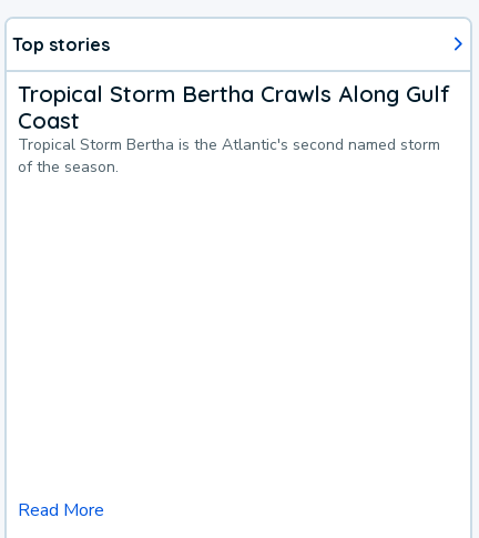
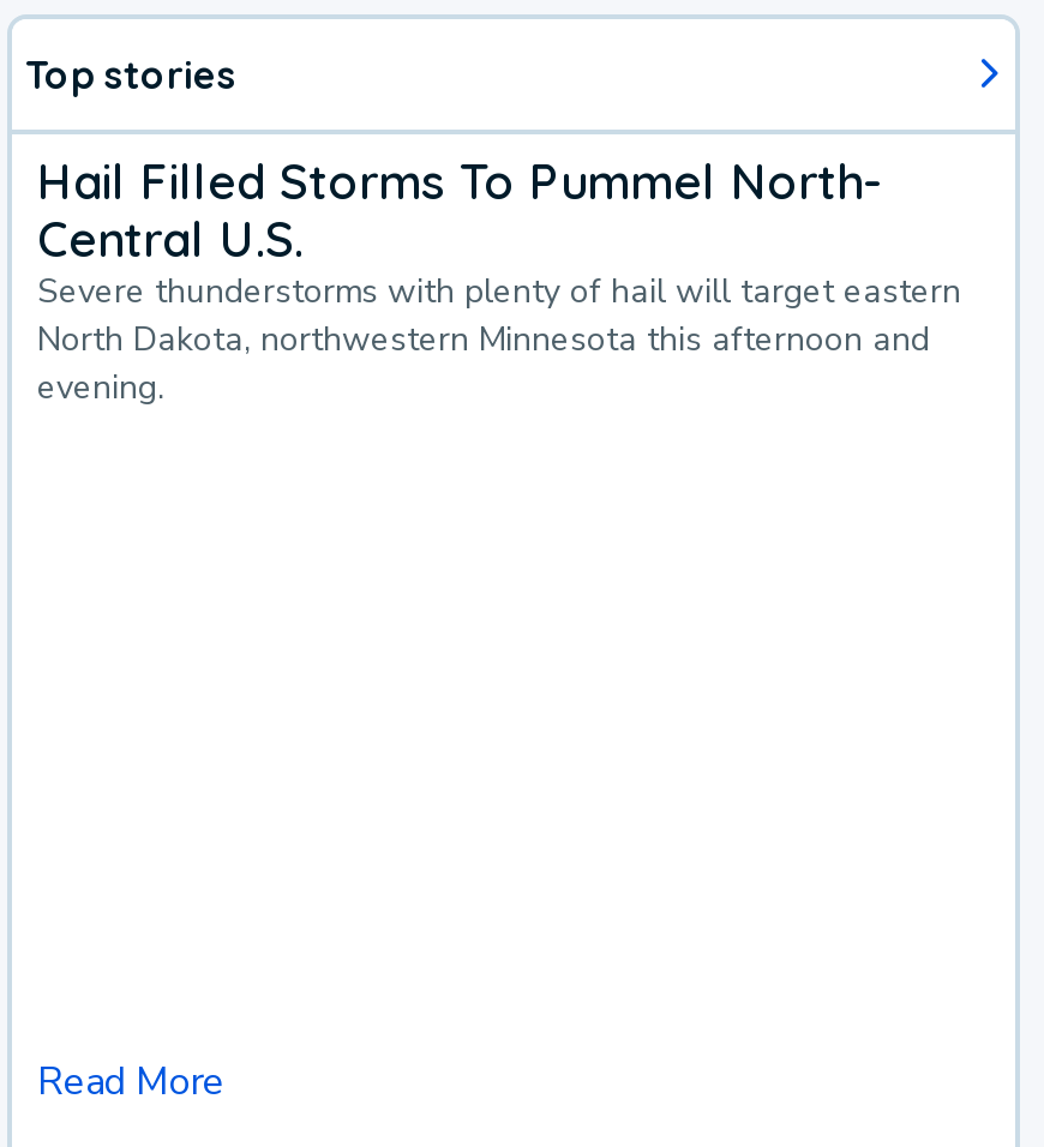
- Tropical Storm Bertha Crawls Along Gulf
- Coast
- Tropical Storm Bertha is the Atlantic's second named storm
- of the season.
+ Hail Filled Storms To Pummel North-
+ Central U.S.
+ Severe thunderstorms with plenty of hail will target eastern
+ North Dakota, northwestern Minnesota this afternoon and
+ evening.
